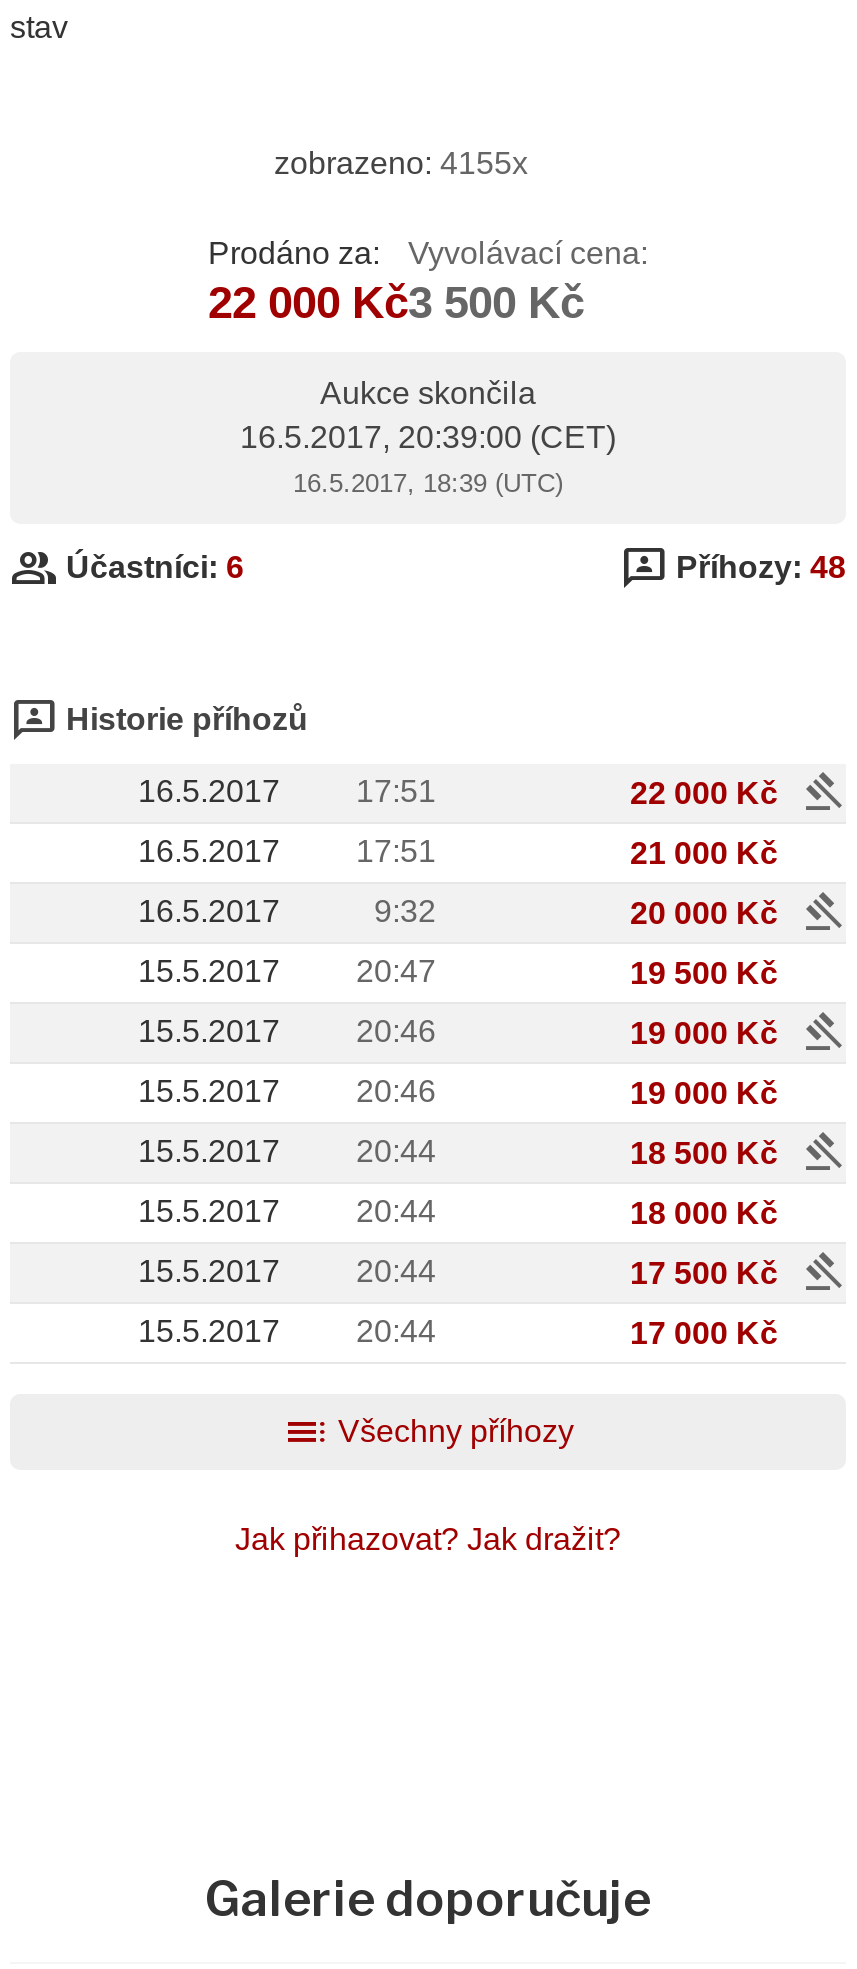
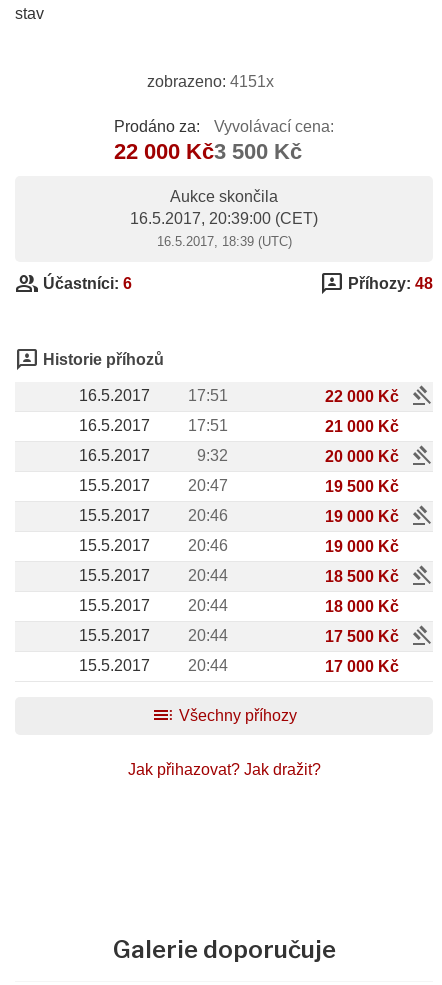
- zobrazeno: 4155x
+ zobrazeno: 4151x
